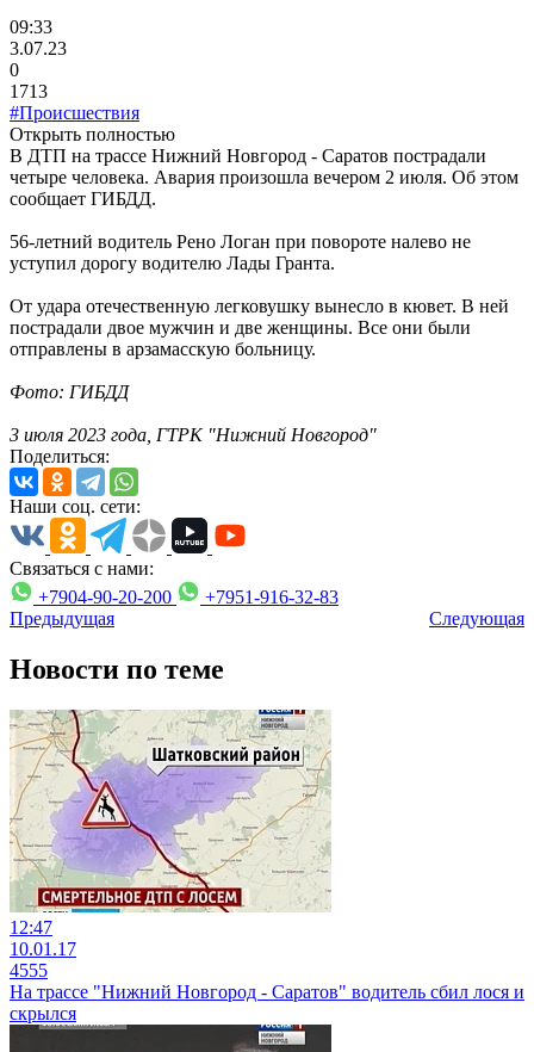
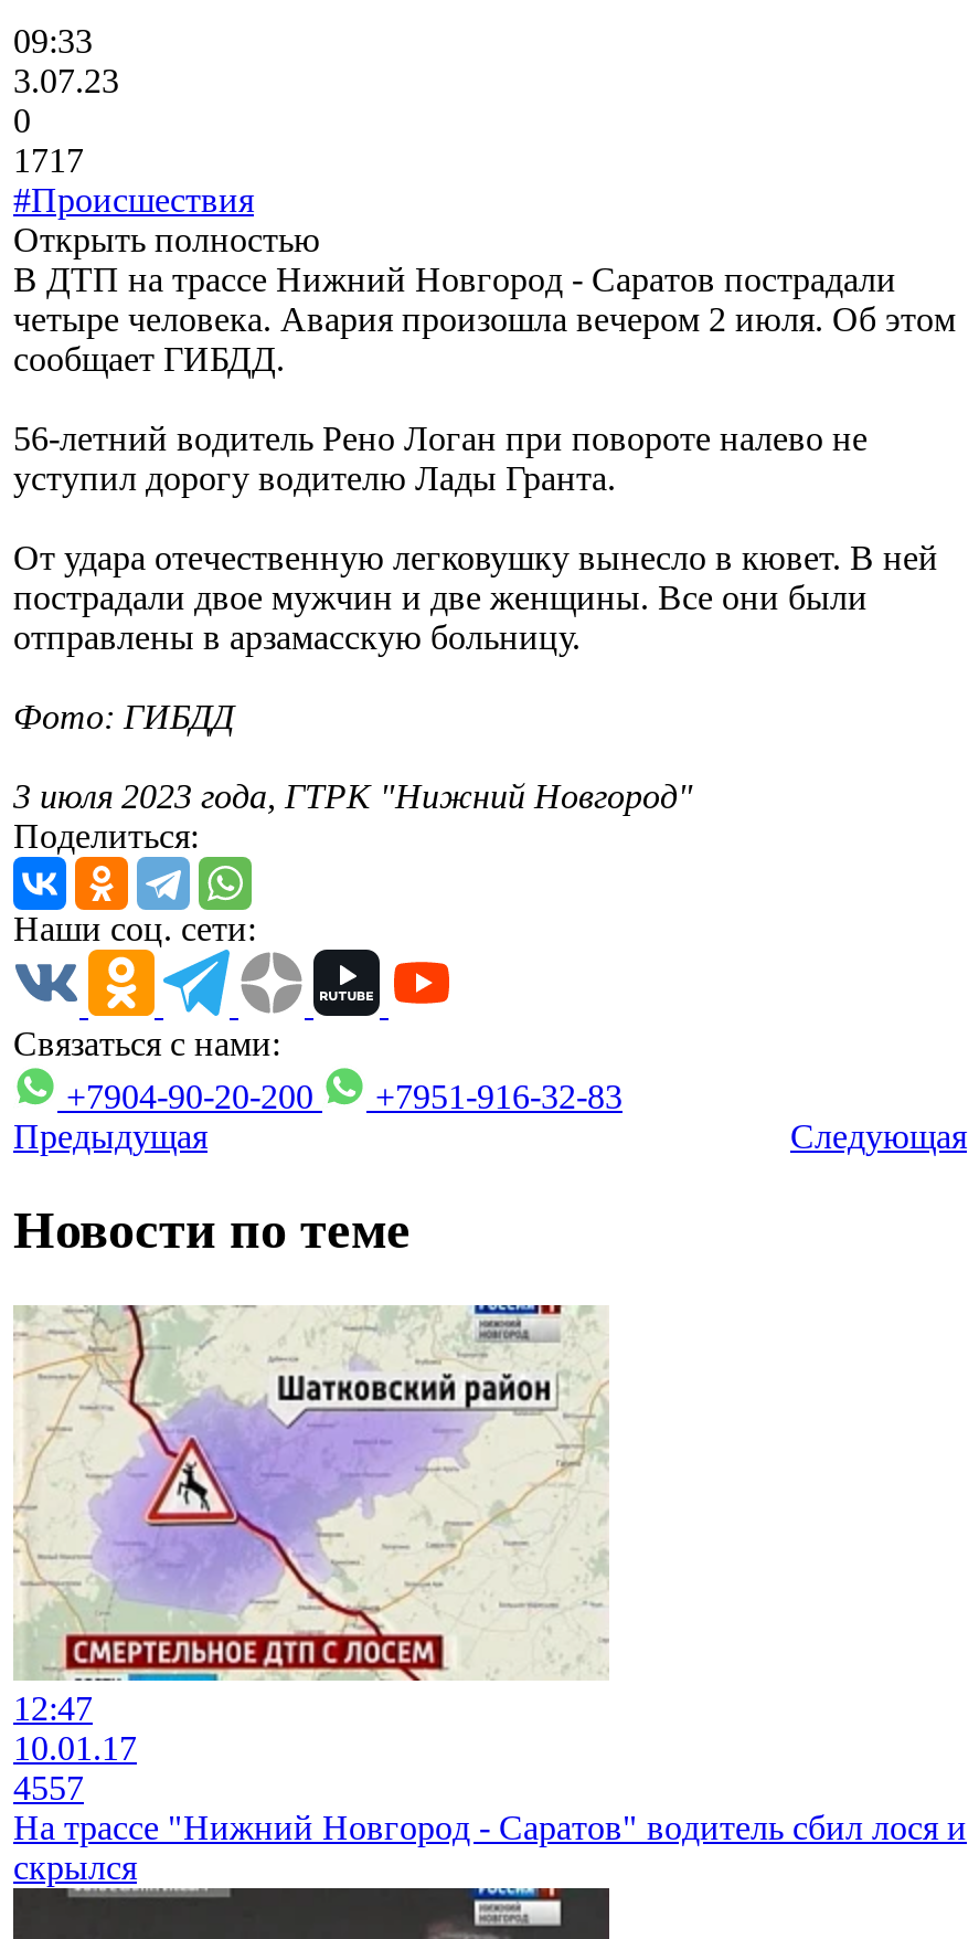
- 1713
+ 1717

- 4555
+ 4557
